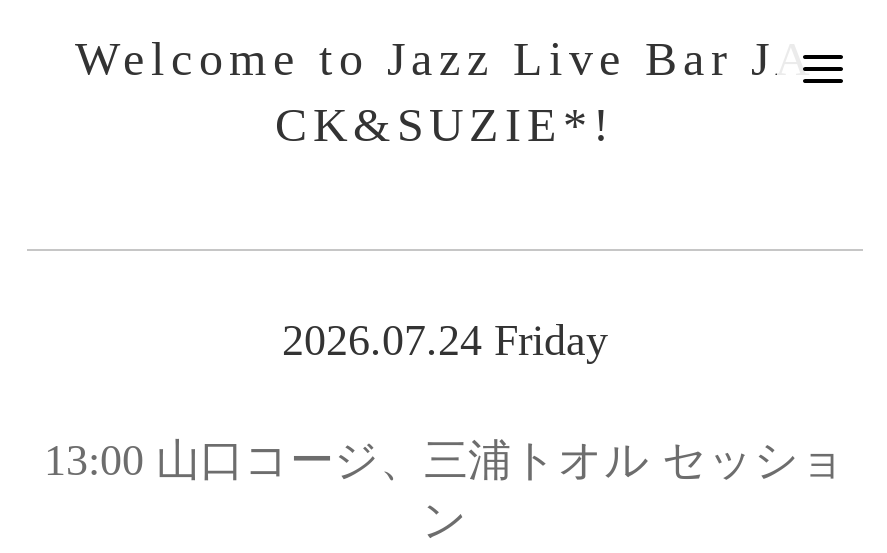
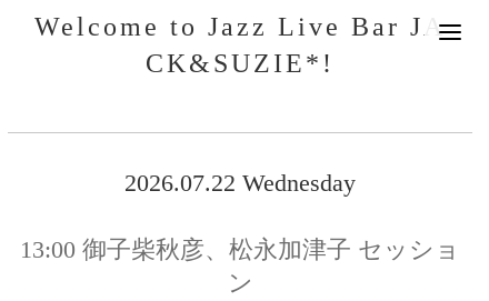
- 2026.07.24 Friday
+ 2026.07.22 Wednesday

- 13:00 山口コージ、三浦トオル セッショ
+ 13:00 御子柴秋彦、松永加津子 セッショ
